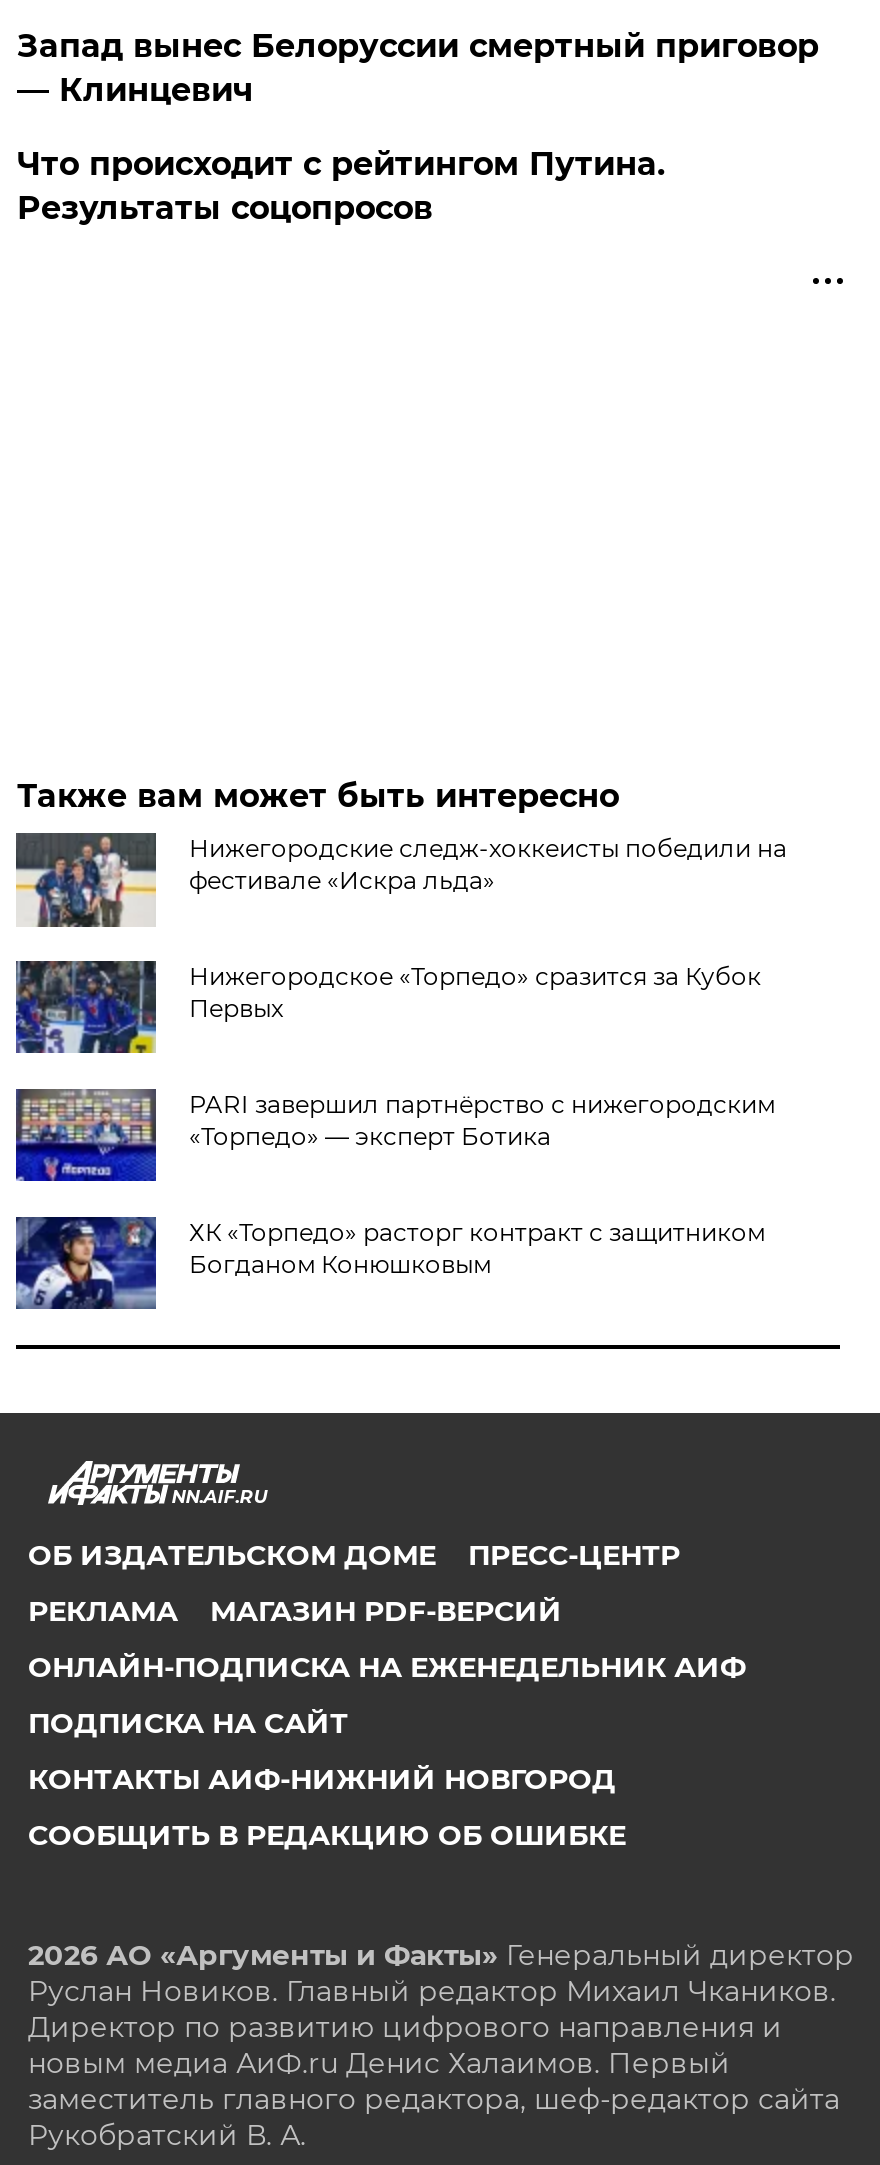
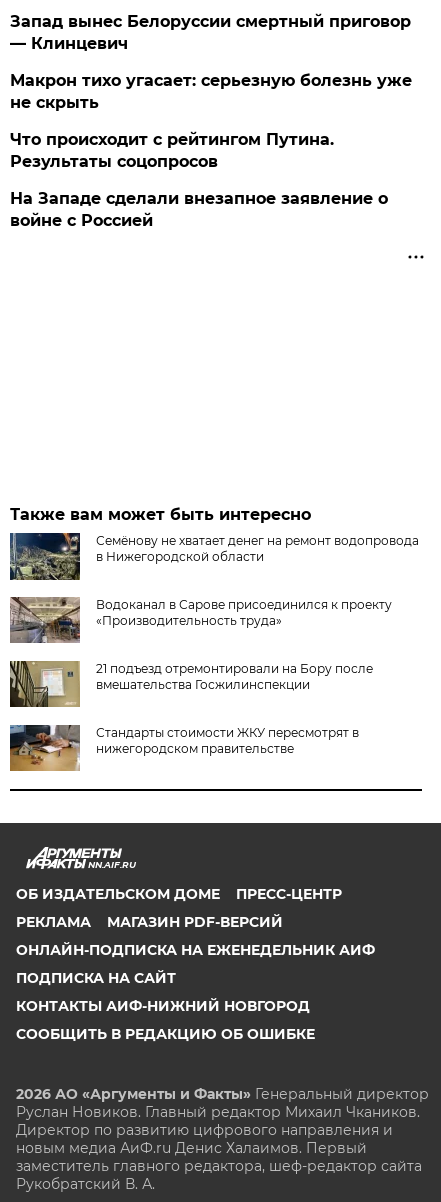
+ Макрон тихо угасает: серьезную болезнь уже
+ не скрыть

+ На Западе сделали внезапное заявление о
+ войне с Россией

- [image]
- Нижегородские следж-хоккеисты победили на
- фестивале «Искра льда»
+ [image]
+ Семёнову не хватает денег на ремонт водопровода
+ в Нижегородской области

- [image]
- Нижегородское «Торпедо» сразится за Кубок
- Первых
+ [image]
+ Водоканал в Сарове присоединился к проекту
+ «Производительность труда»

- [image]
- PARI завершил партнёрство с нижегородским
- «Торпедо» — эксперт Ботика
+ [image]
+ 21 подъезд отремонтировали на Бору после
+ вмешательства Госжилинспекции

- [image]
- ХК «Торпедо» расторг контракт с защитником
- Богданом Конюшковым
+ [image]
+ Стандарты стоимости ЖКУ пересмотрят в
+ нижегородском правительстве
